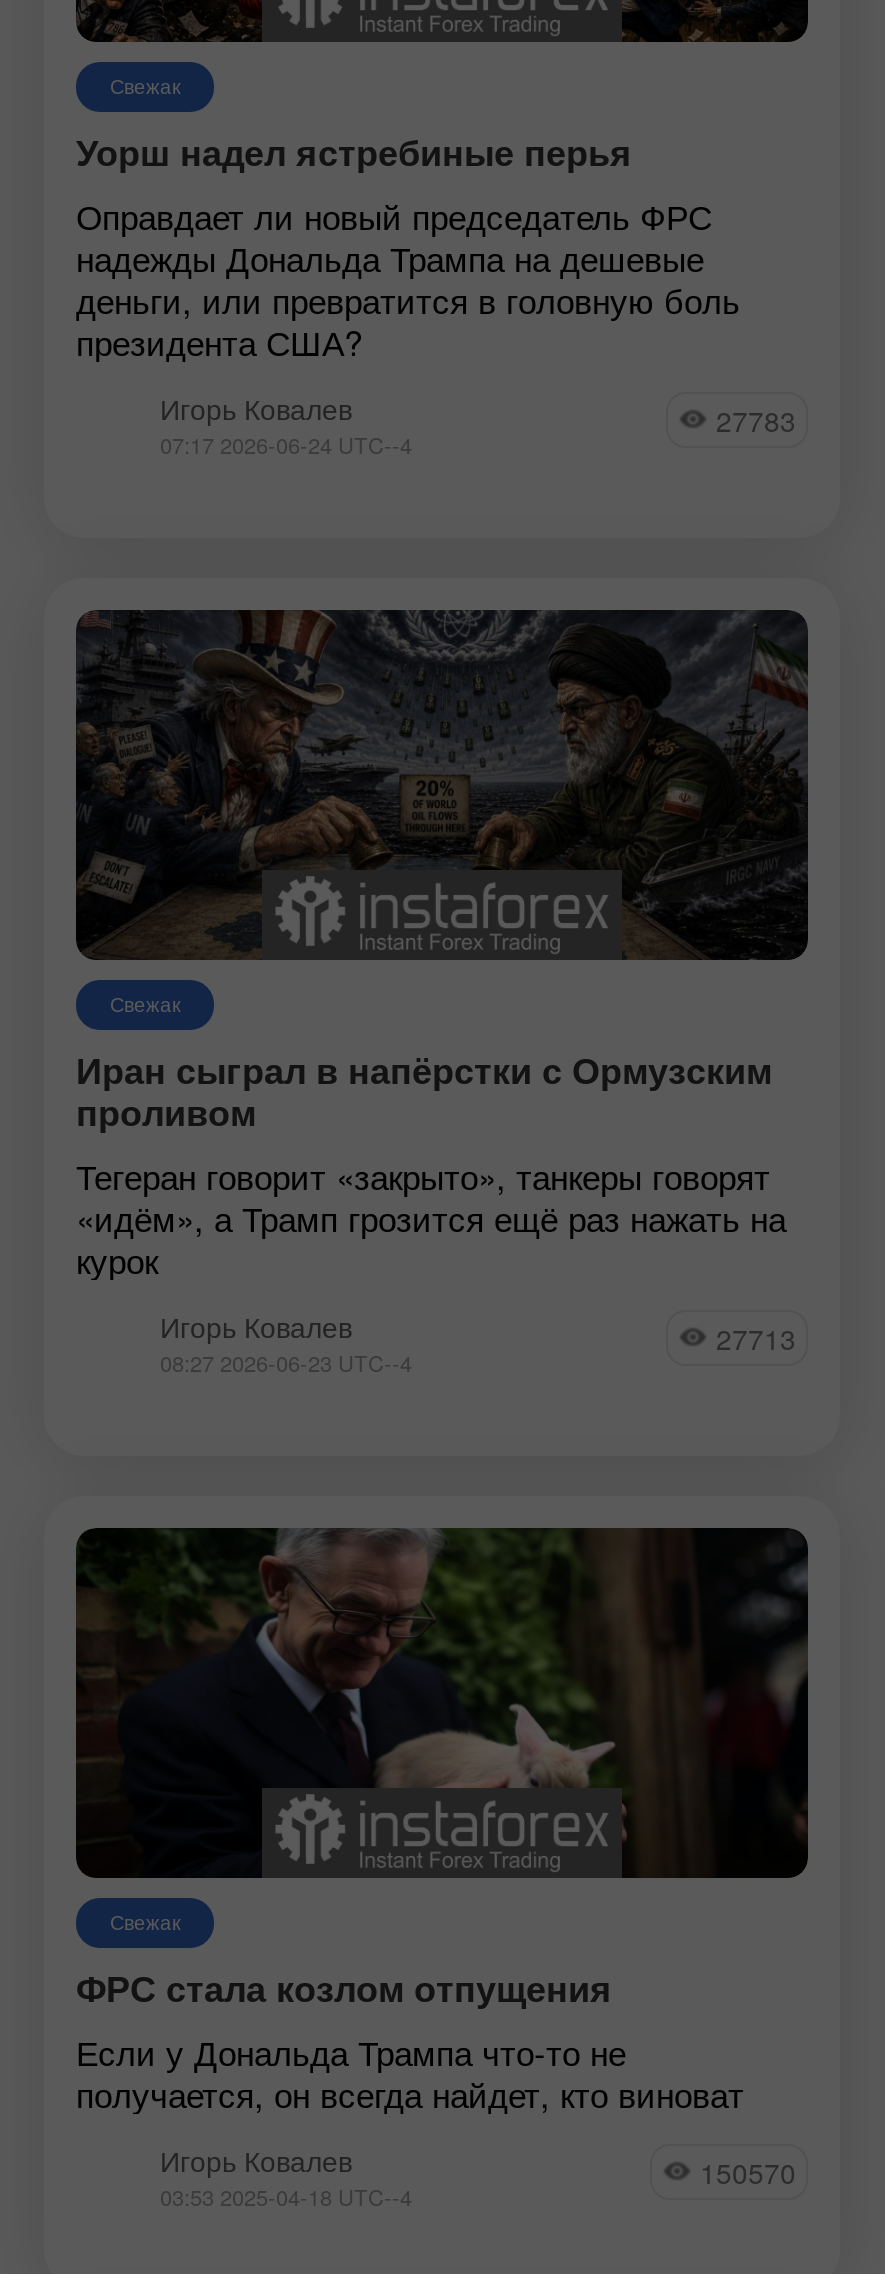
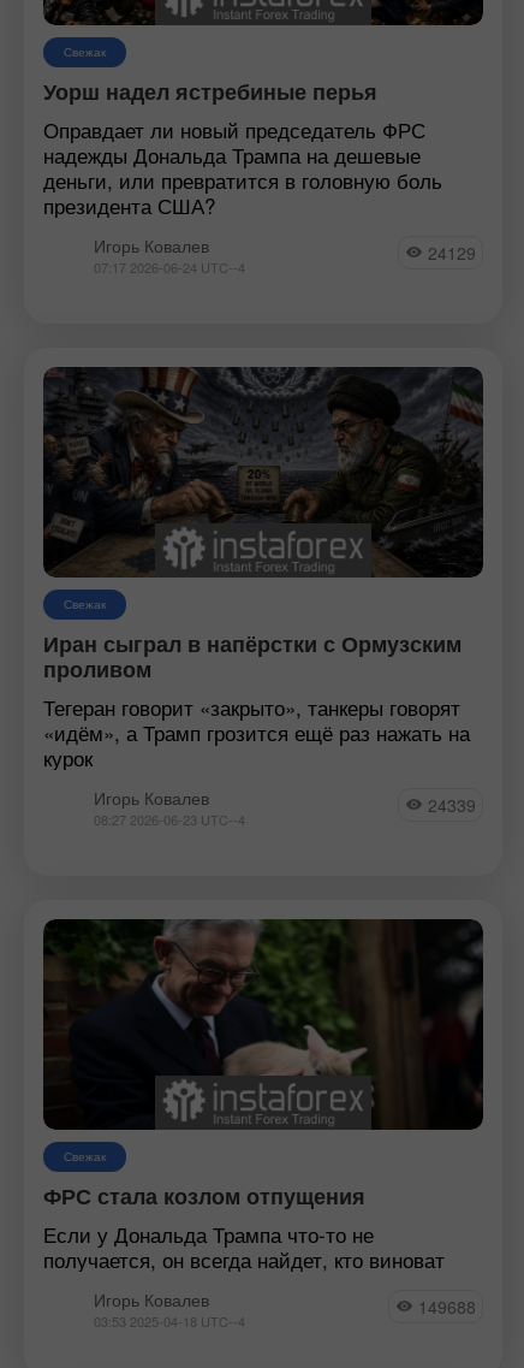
- 27783
+ 24129

- 27713
+ 24339

- 150570
+ 149688
